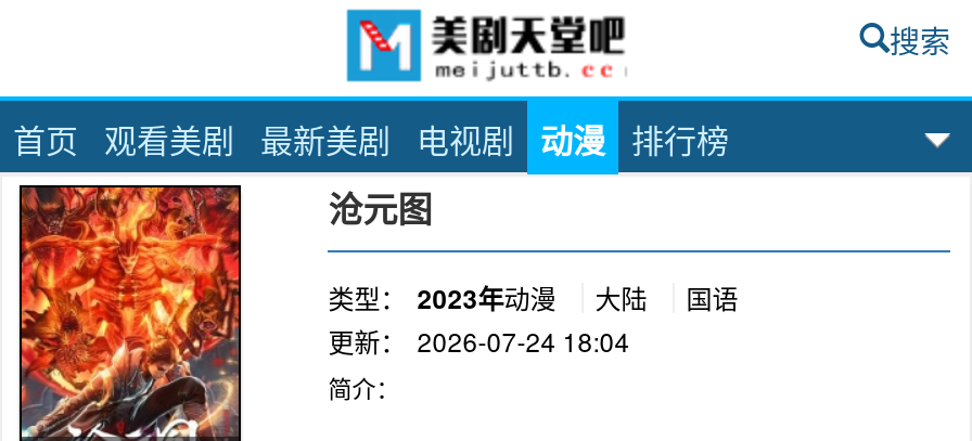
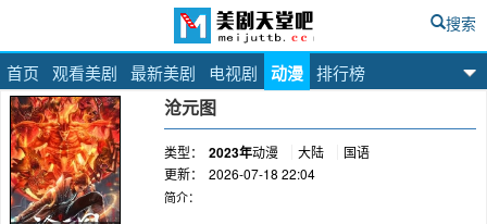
- 更新： 2026-07-24 18:04
+ 更新： 2026-07-18 22:04
